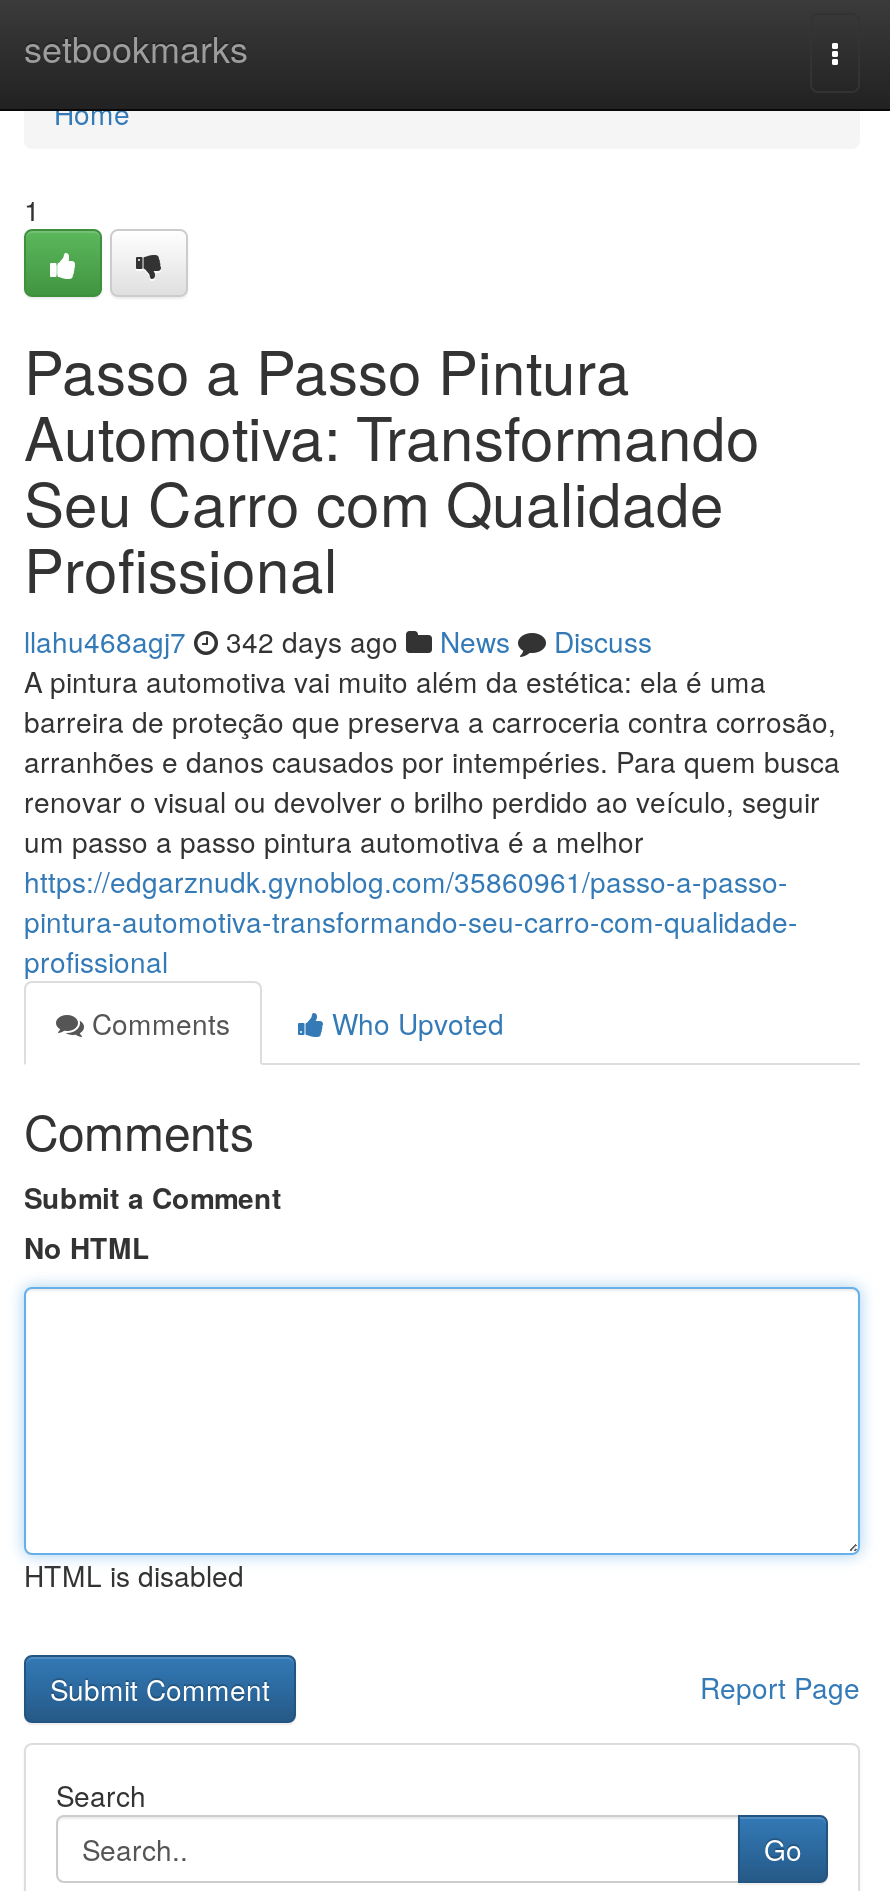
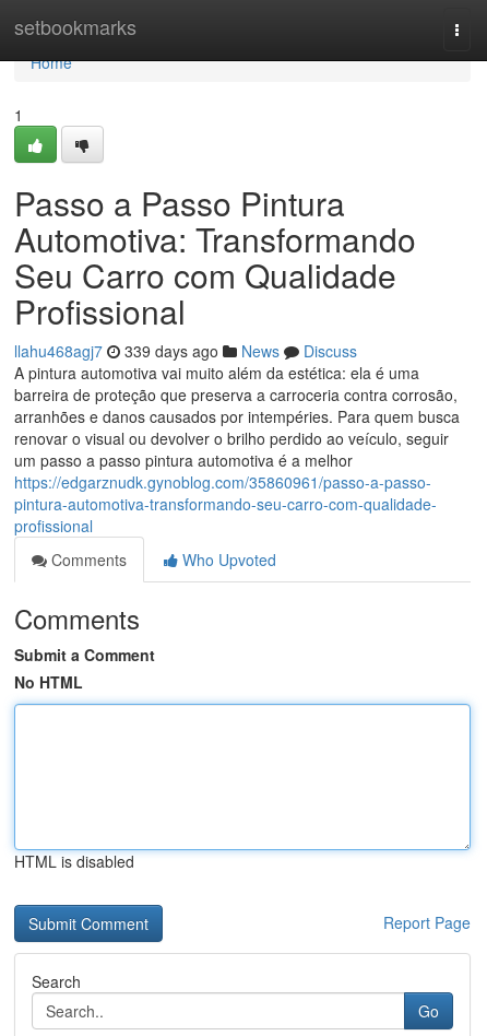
- llahu468agj7 342 days ago News Discuss
+ llahu468agj7 339 days ago News Discuss
